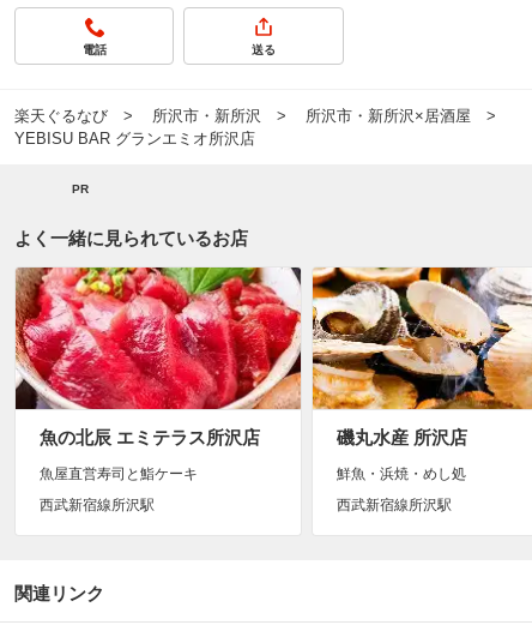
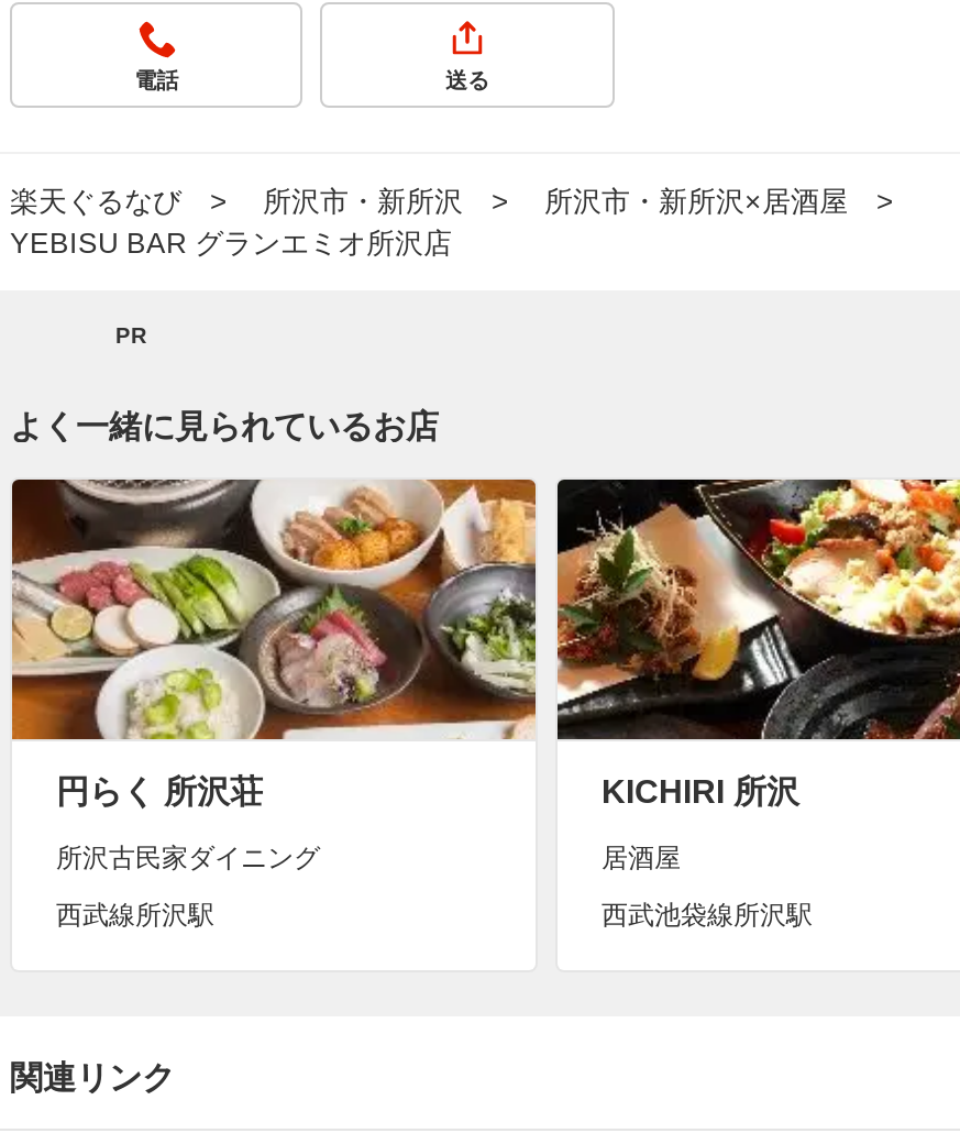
- [image]
- 魚の北辰 エミテラス所沢店
+ [image]
+ 円らく 所沢荘

- [image]
- 磯丸水産 所沢店
+ [image]
+ KICHIRI 所沢

- 魚屋直営寿司と鮨ケーキ
+ 所沢古民家ダイニング

- 鮮魚・浜焼・めし処
+ 居酒屋

- 西武新宿線所沢駅
+ 西武線所沢駅

- 西武新宿線所沢駅
+ 西武池袋線所沢駅
